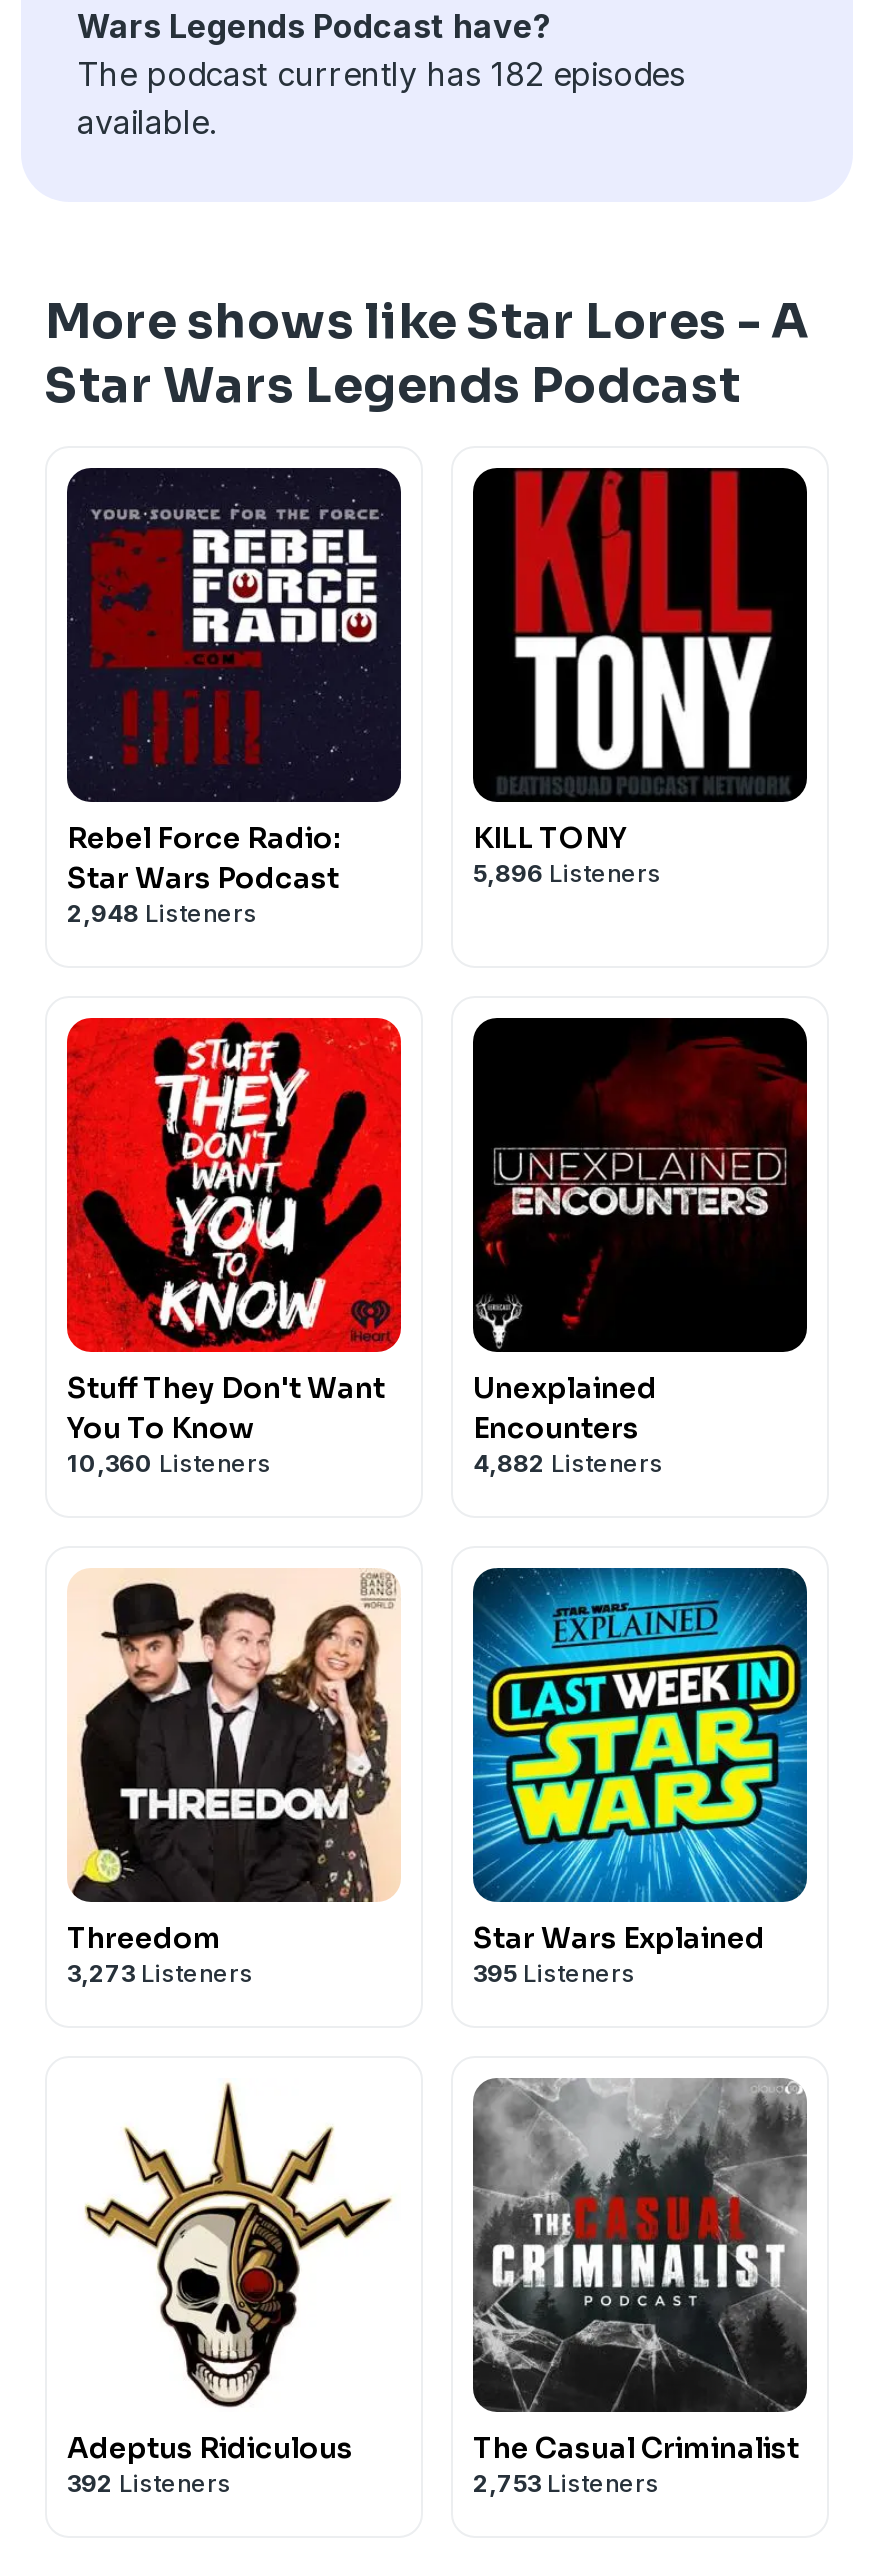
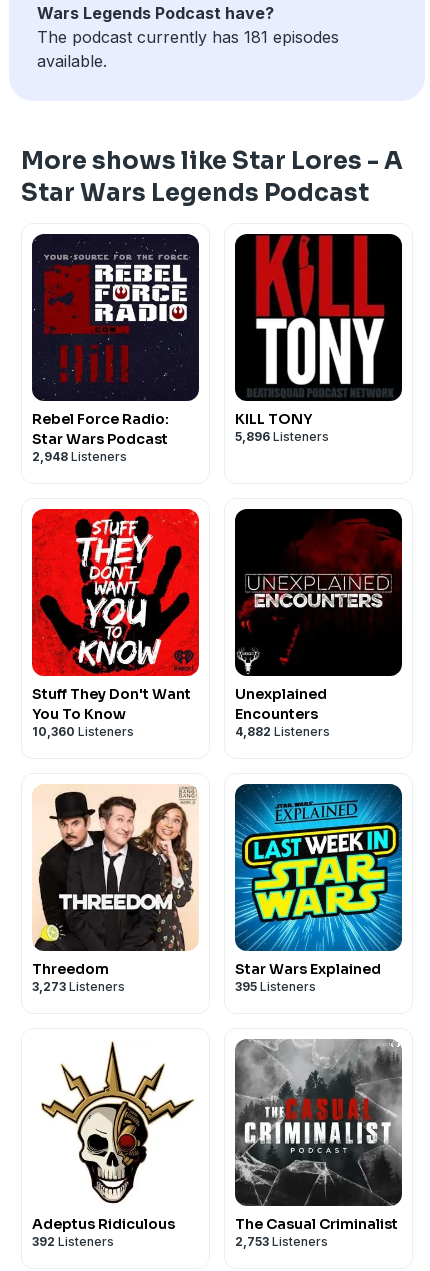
- The podcast currently has 182 episodes
+ The podcast currently has 181 episodes
